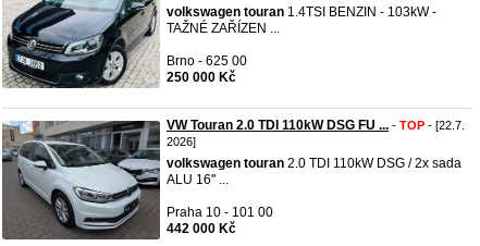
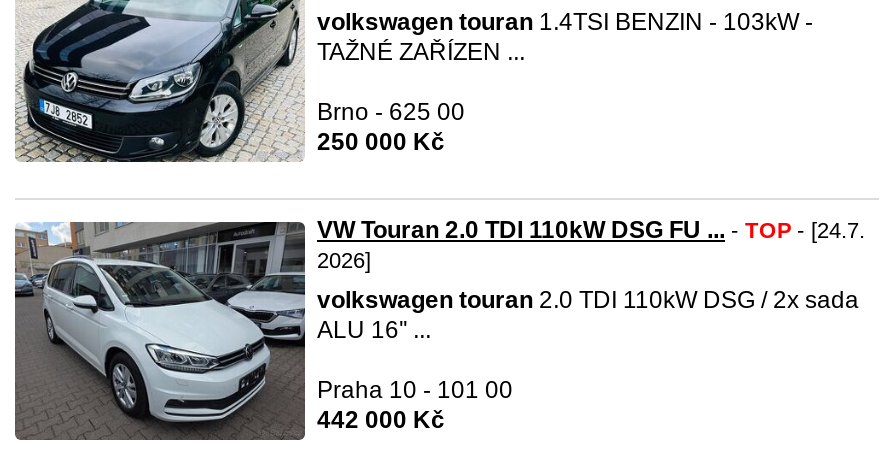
- VW Touran 2.0 TDI 110kW DSG FU ... - TOP - [22.7.
+ VW Touran 2.0 TDI 110kW DSG FU ... - TOP - [24.7.
